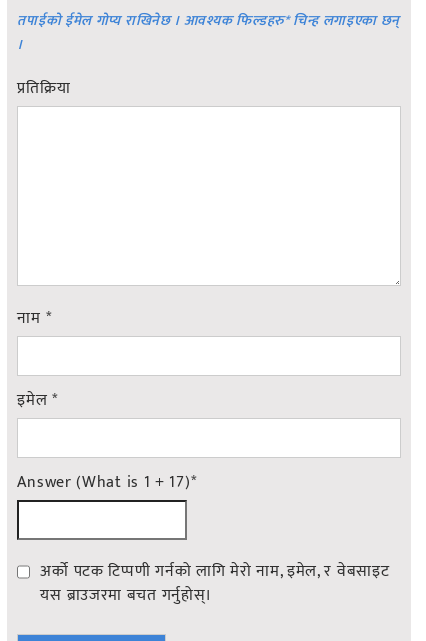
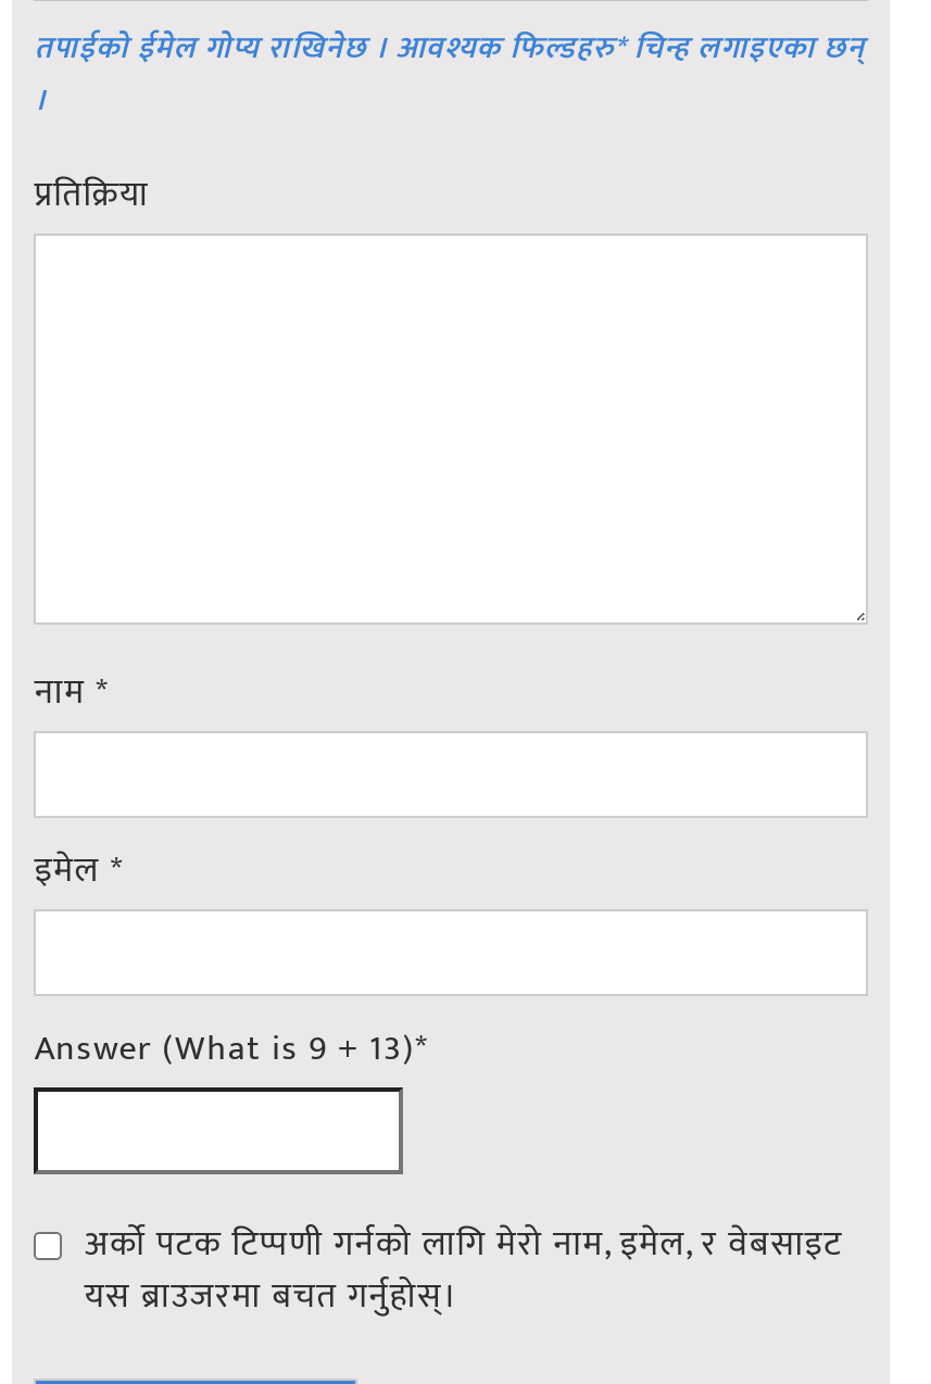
- Answer (What is 1 + 17)*
+ Answer (What is 9 + 13)*
